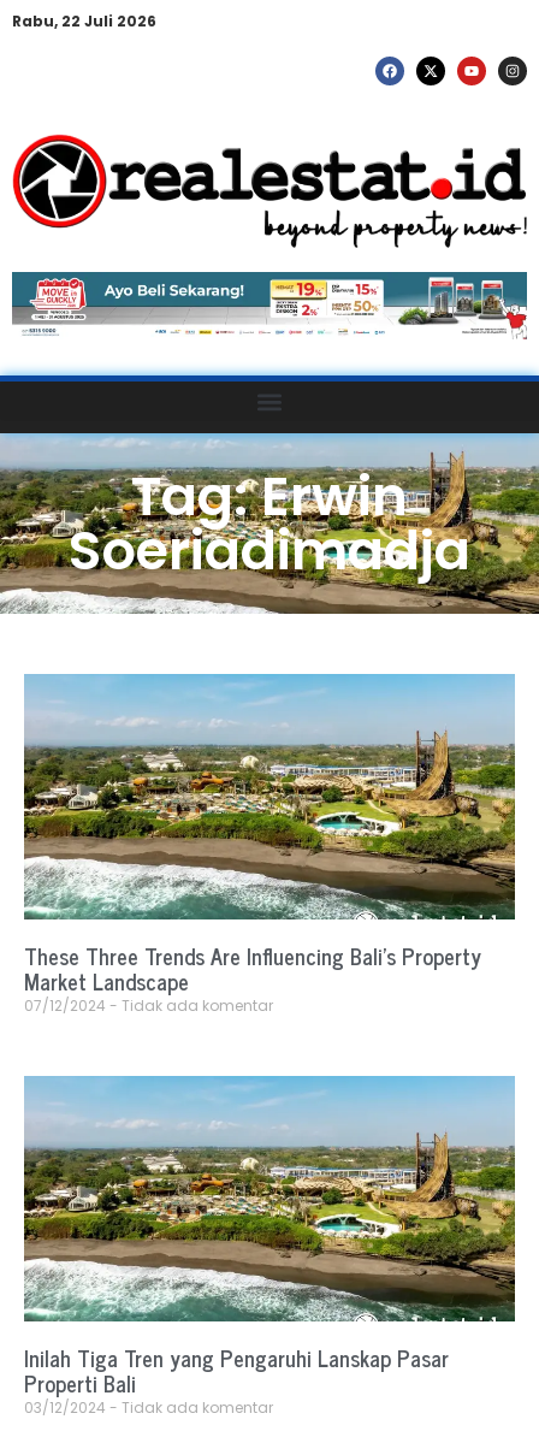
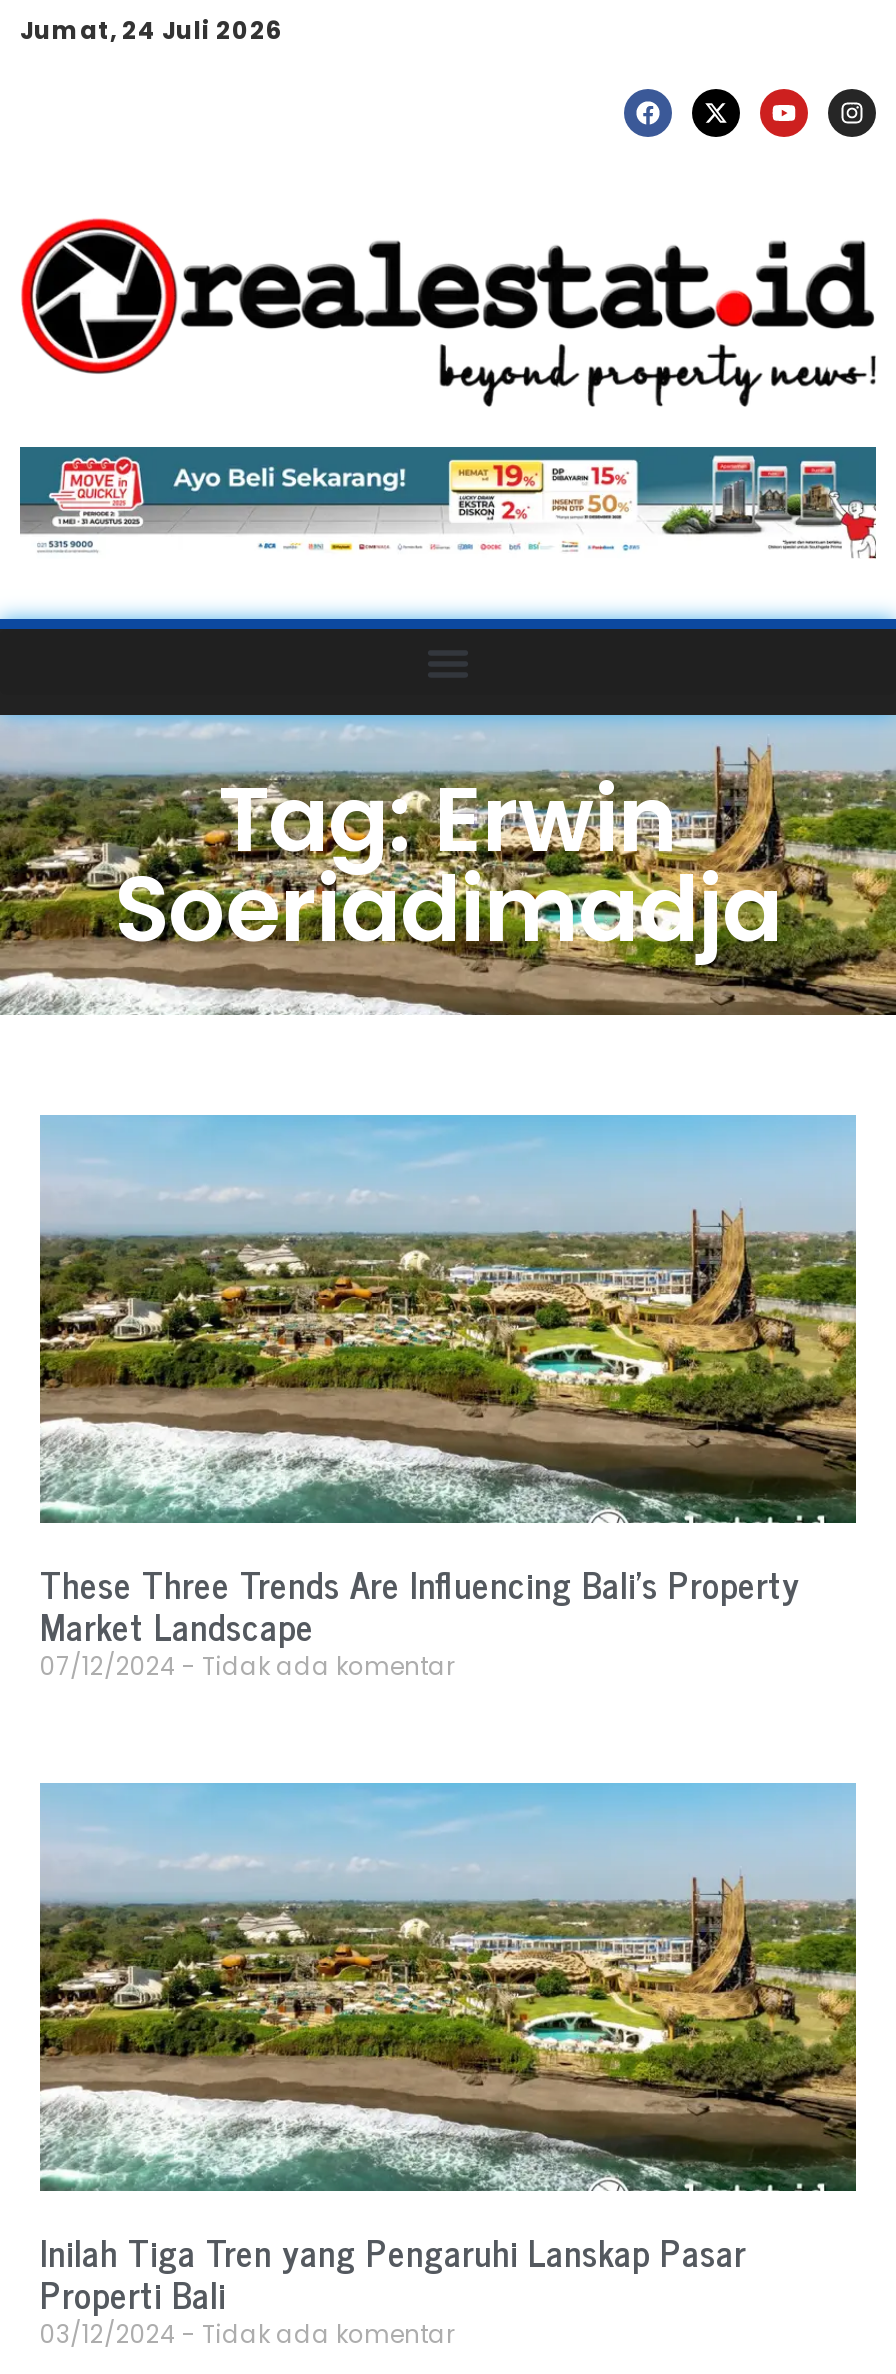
- Rabu, 22 Juli 2026
+ Jumat, 24 Juli 2026
